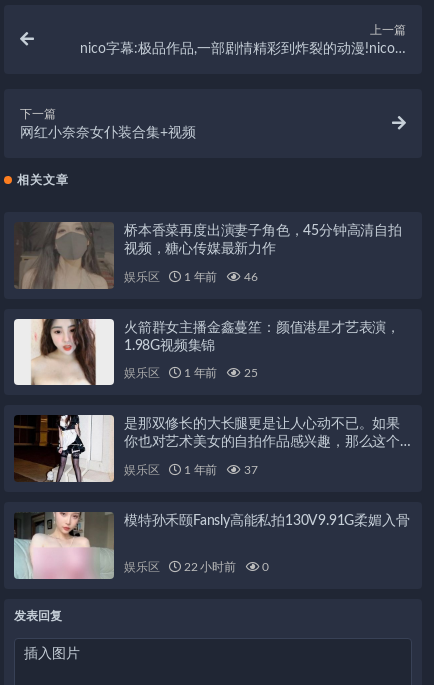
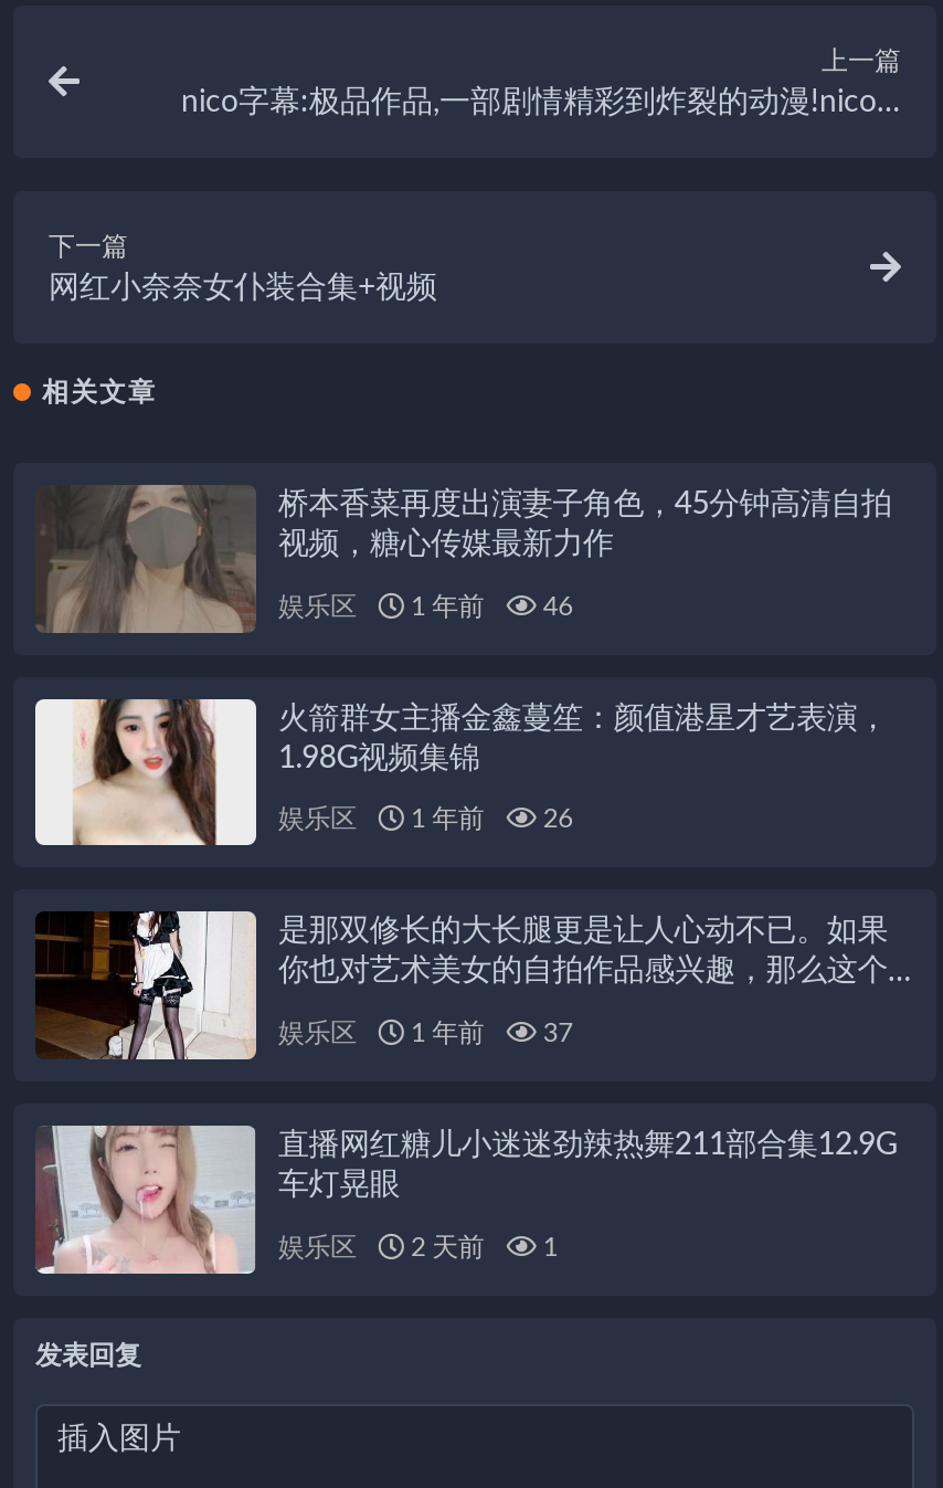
- 娱乐区 1 年前 25
+ 娱乐区 1 年前 26

- [image]
- 模特孙禾颐Fansly高能私拍130V9.91G柔媚入骨
+ [image]
+ 直播网红糖儿小迷迷劲辣热舞211部合集12.9G
+ 车灯晃眼

- 22 小时前
- 0
+ 2 天前
+ 1
